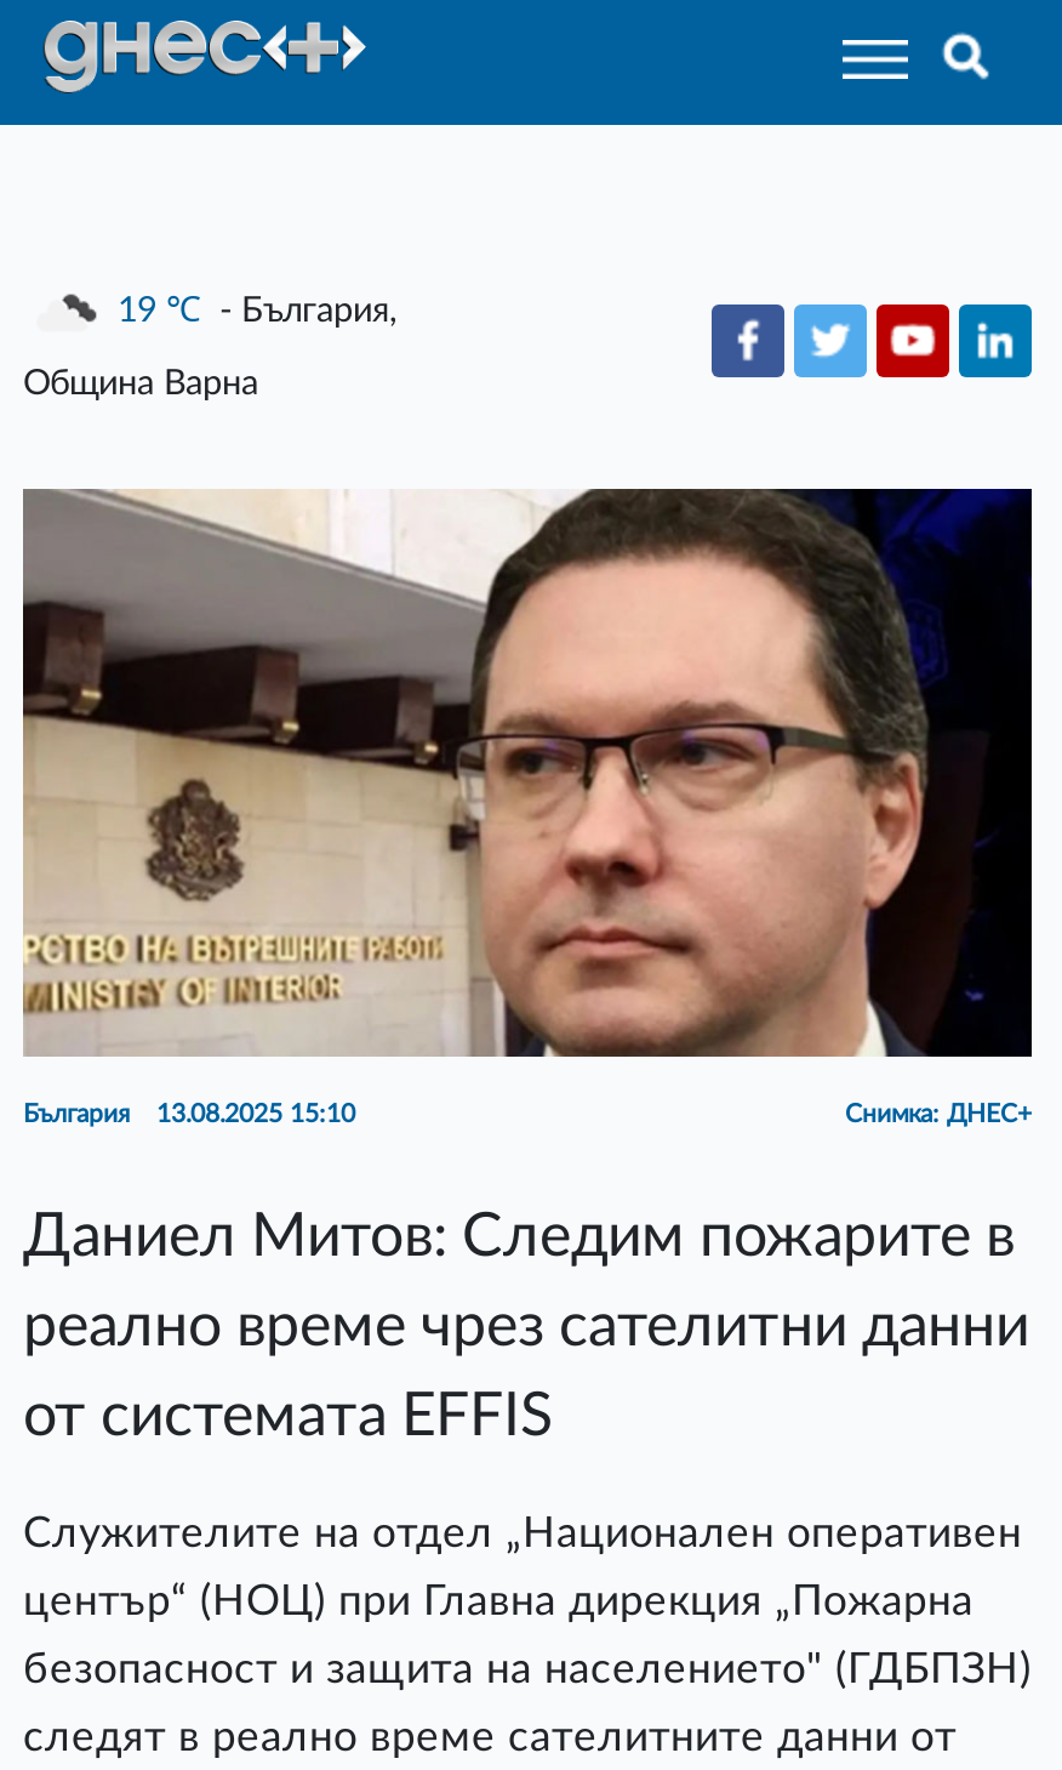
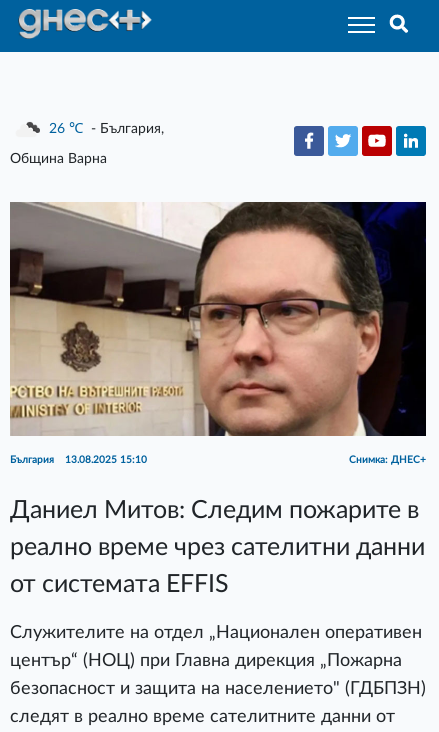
- 19 ℃ - България,
+ 26 ℃ - България,
